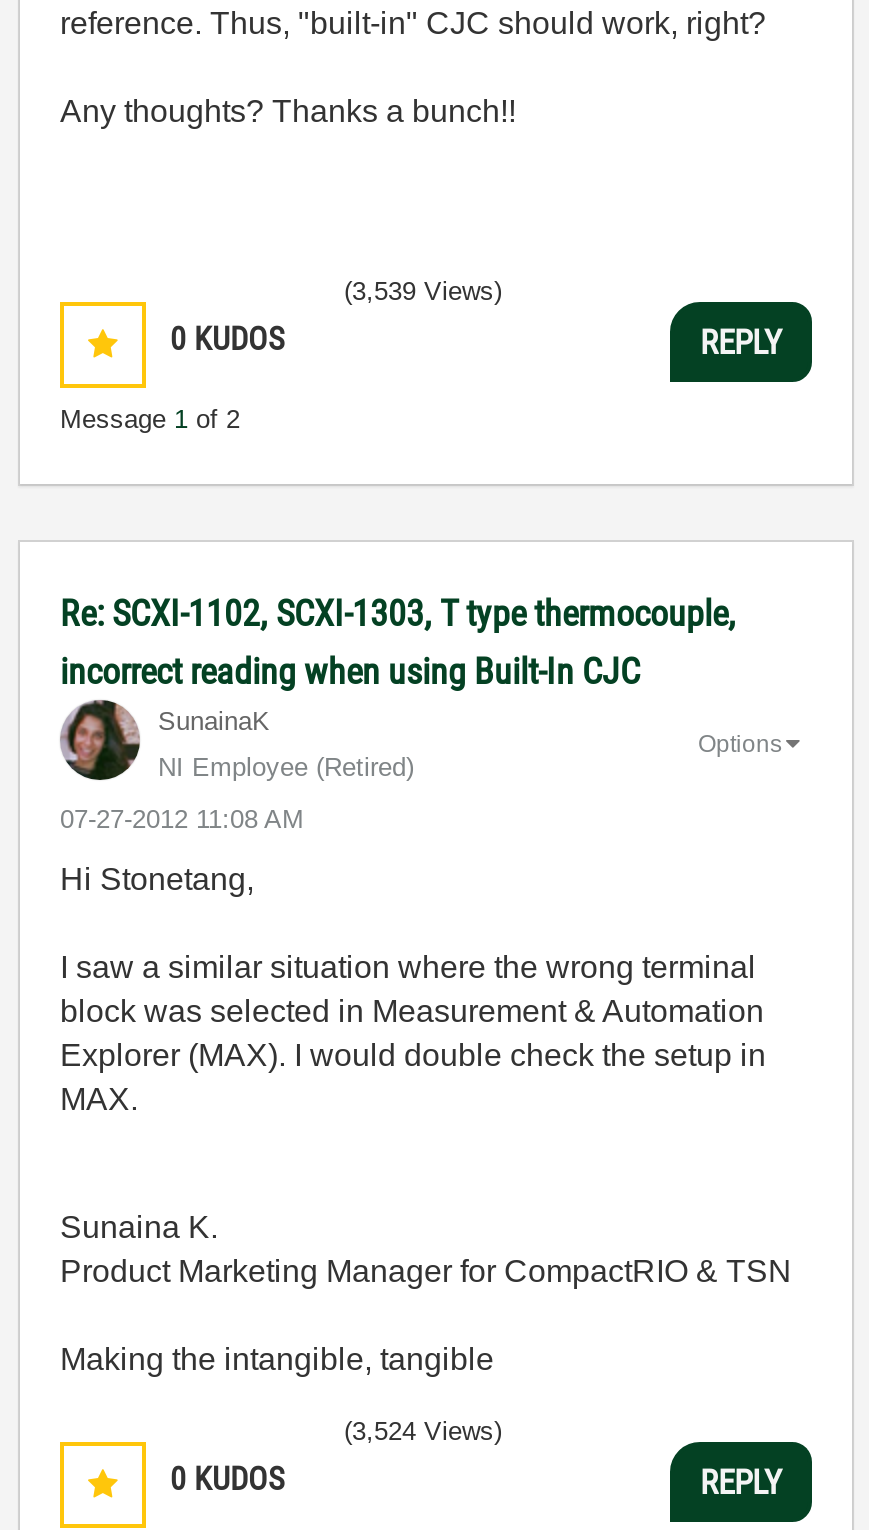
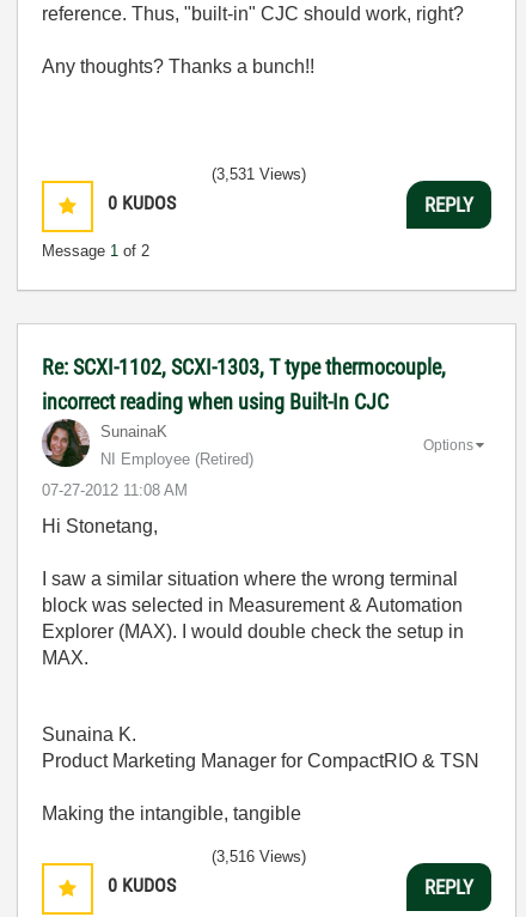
- (3,539 Views)
+ (3,531 Views)

- (3,524 Views)
+ (3,516 Views)
